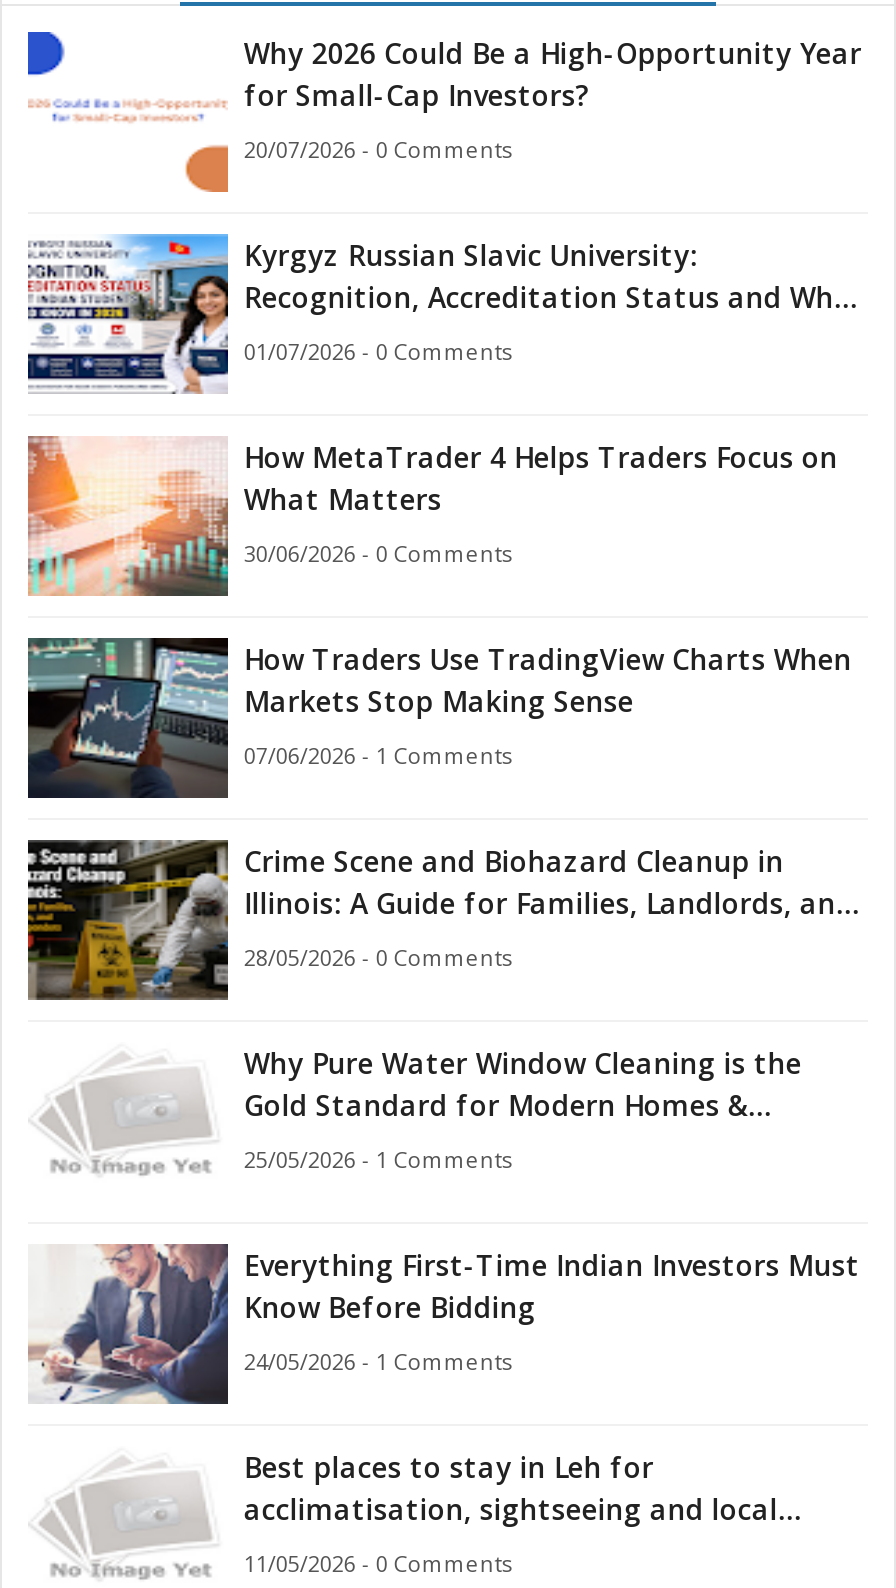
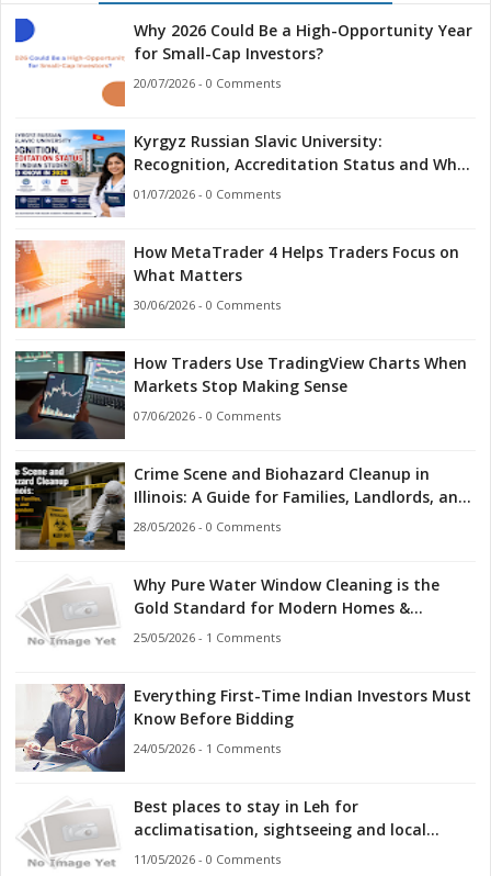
- 07/06/2026 - 1 Comments
+ 07/06/2026 - 0 Comments
